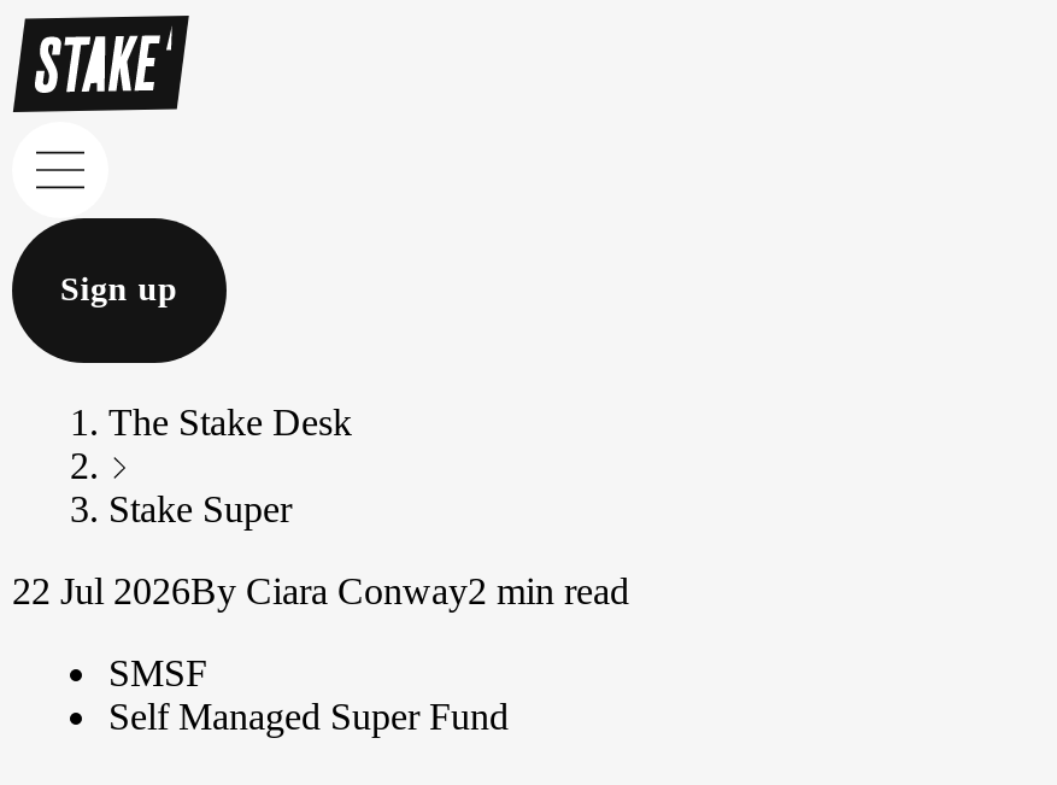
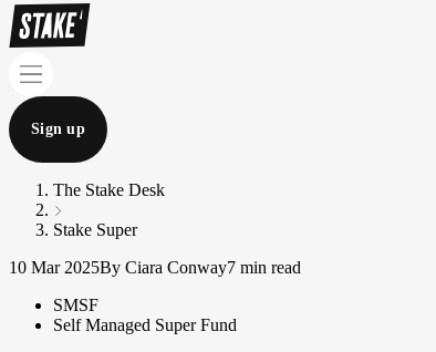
- 22 Jul 2026By Ciara Conway2 min read
+ 10 Mar 2025By Ciara Conway7 min read
